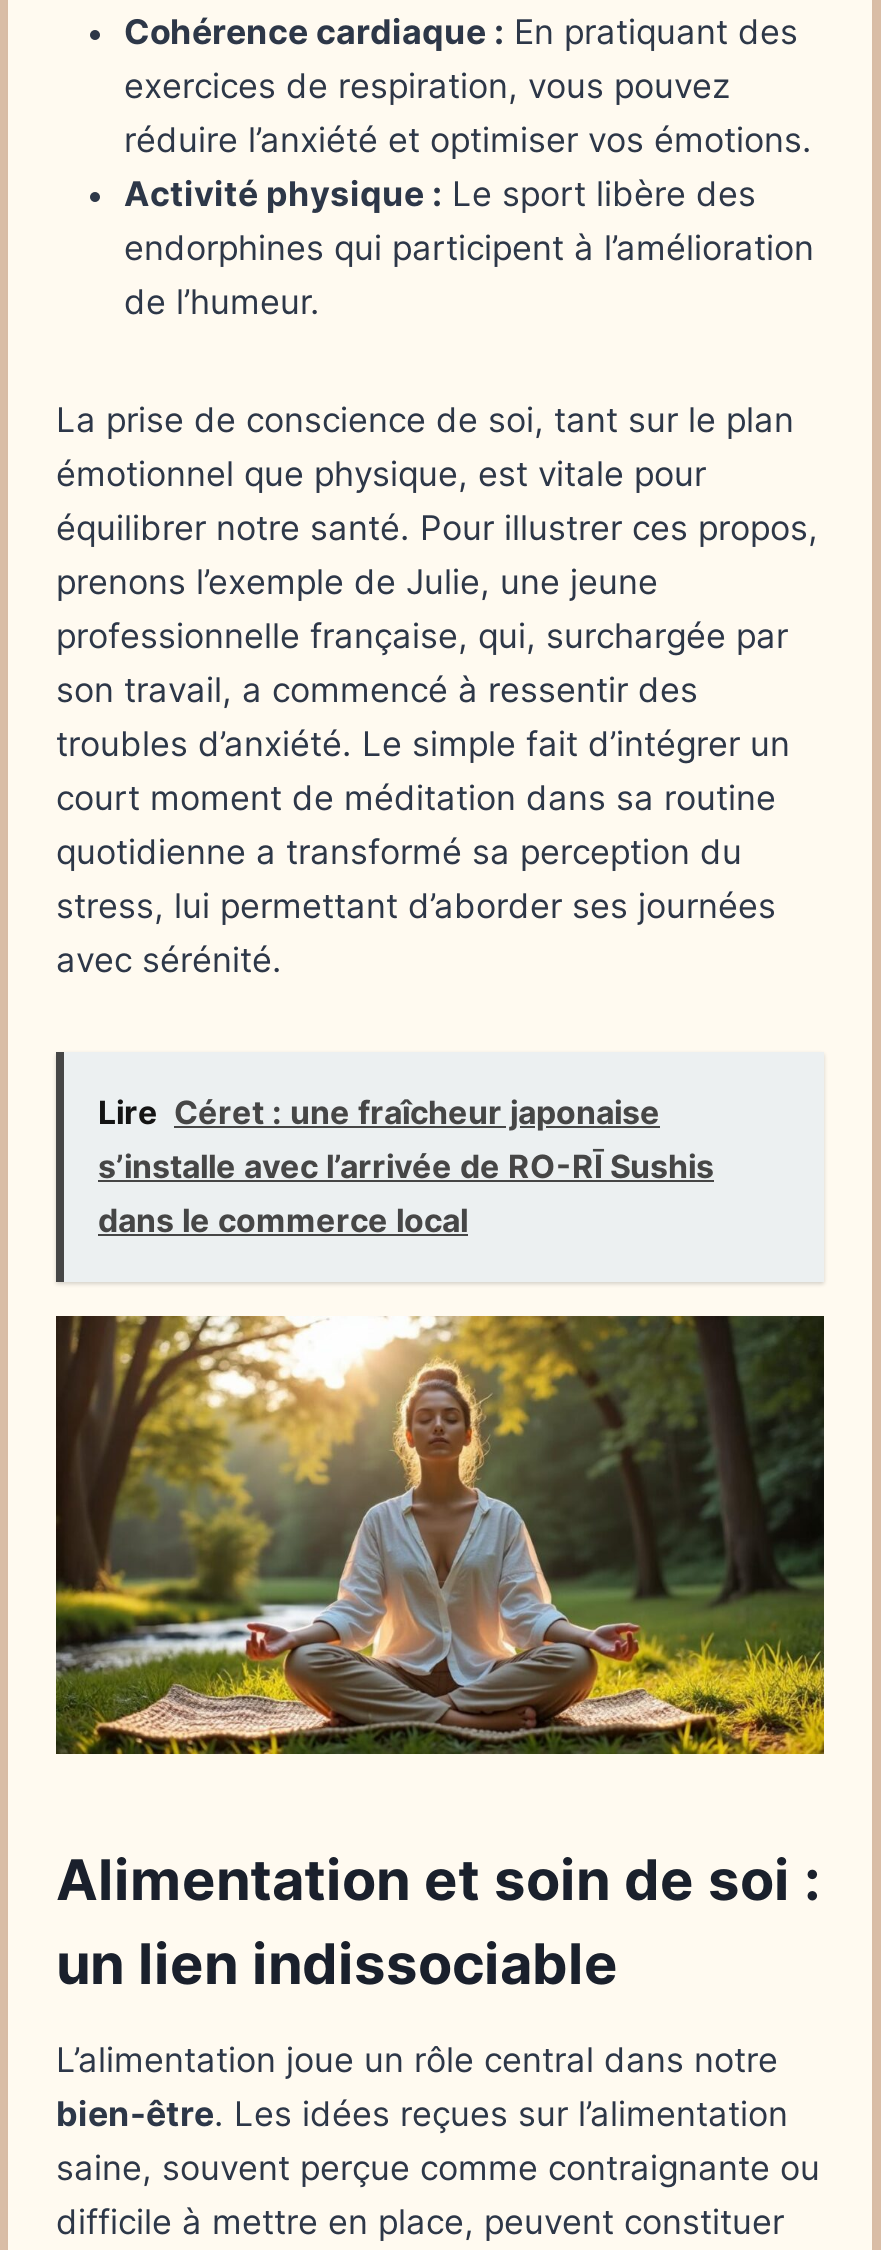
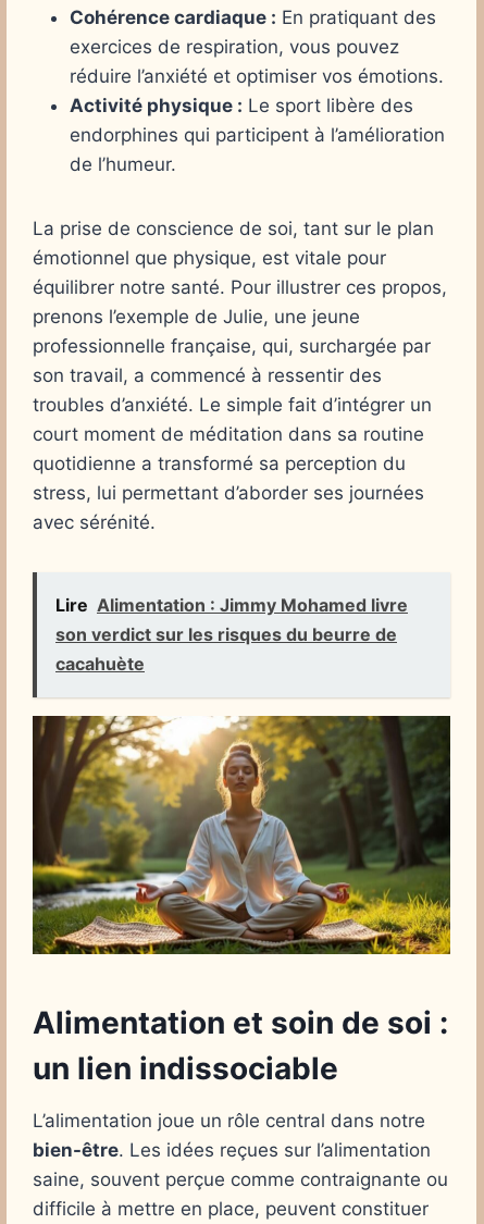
- Lire Céret : une fraîcheur japonaise
- s’installe avec l’arrivée de RO-RĪ Sushis
- dans le commerce local
+ Lire Alimentation : Jimmy Mohamed livre
+ son verdict sur les risques du beurre de
+ cacahuète
